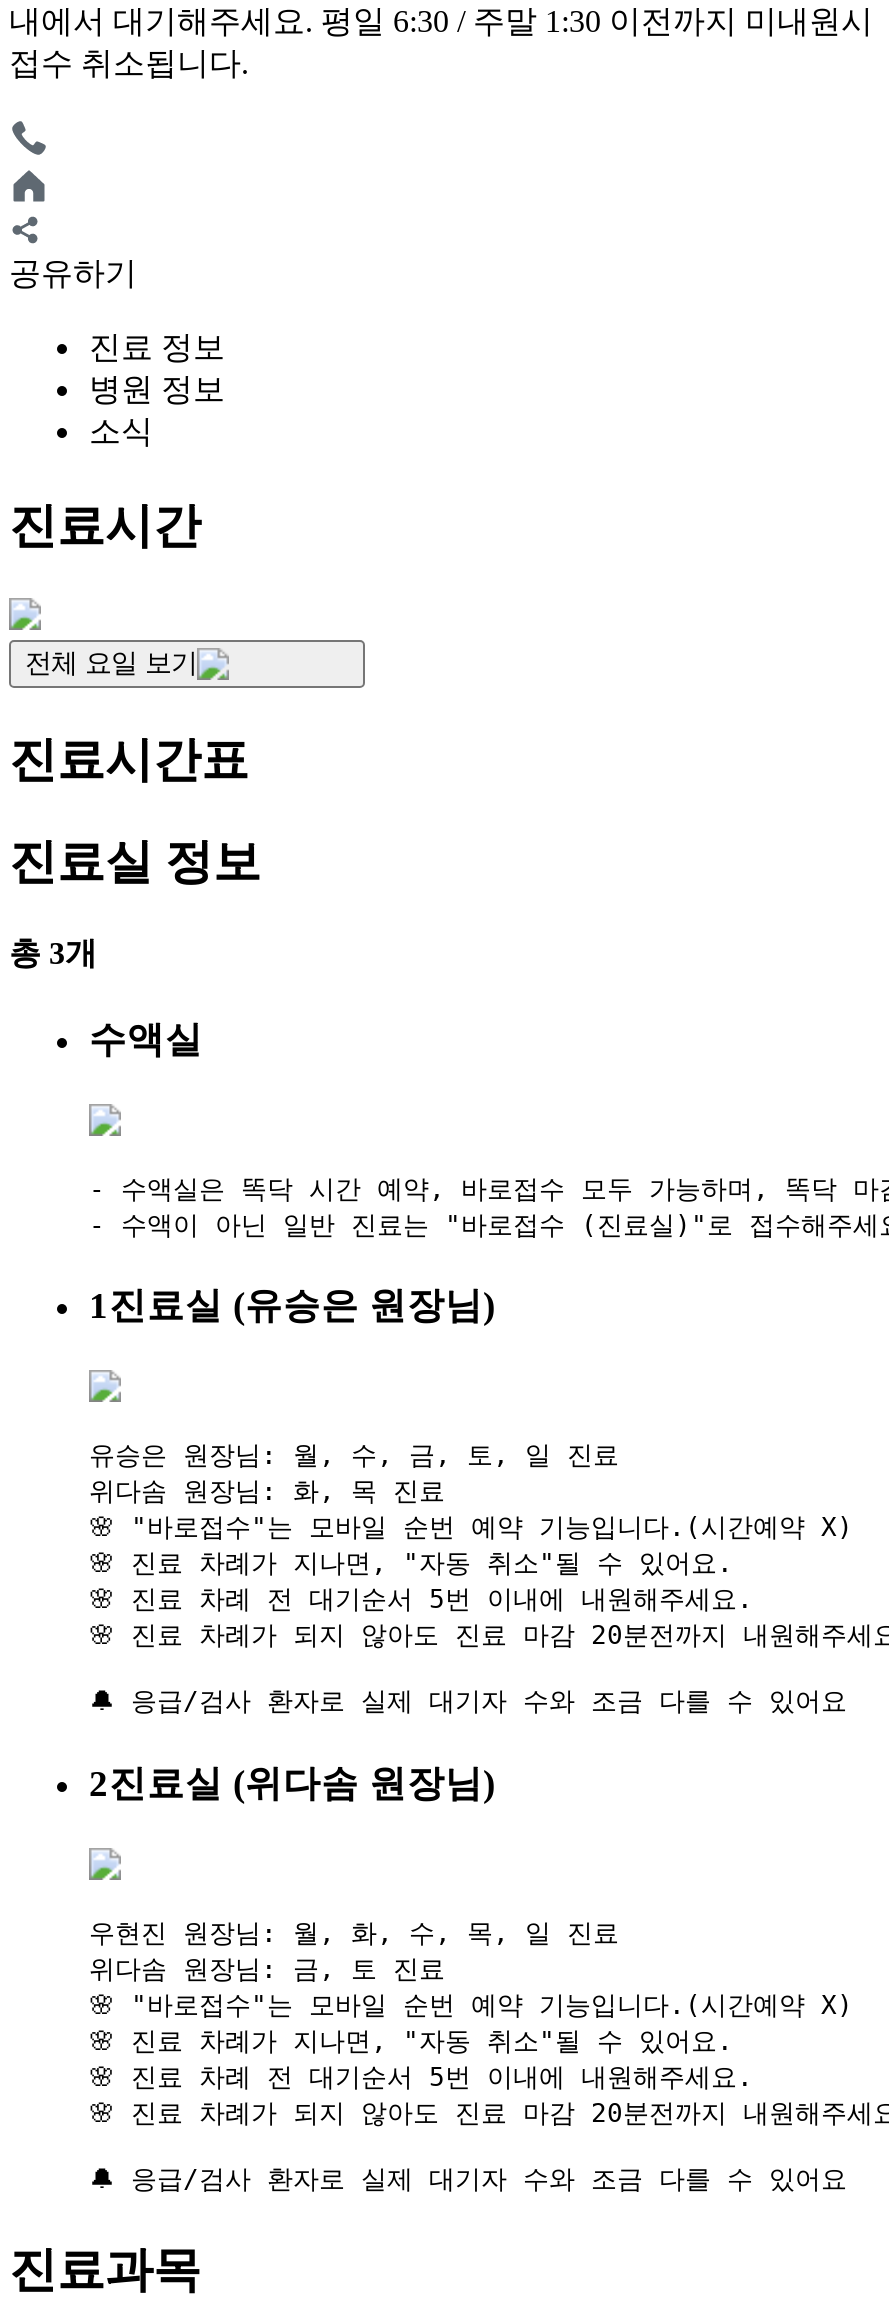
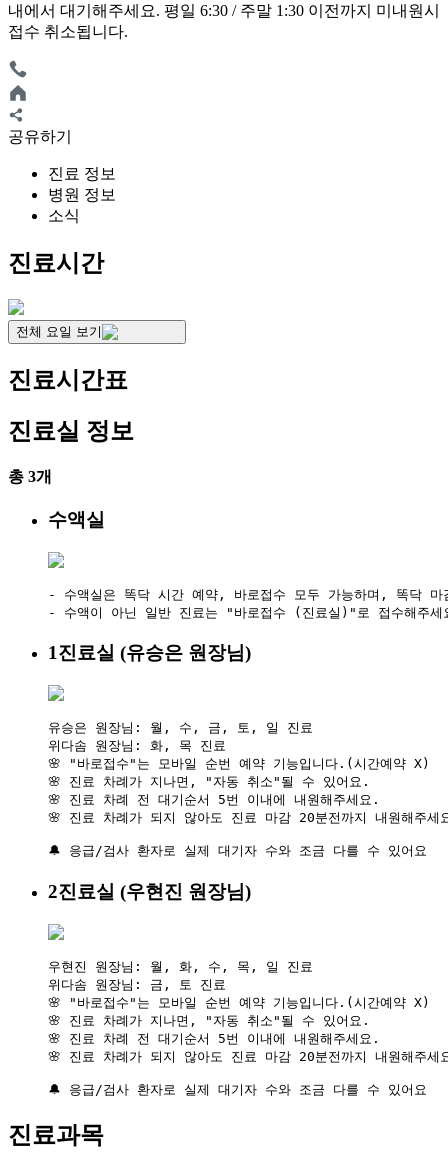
- 2진료실 (위다솜 원장님)
+ 2진료실 (우현진 원장님)
